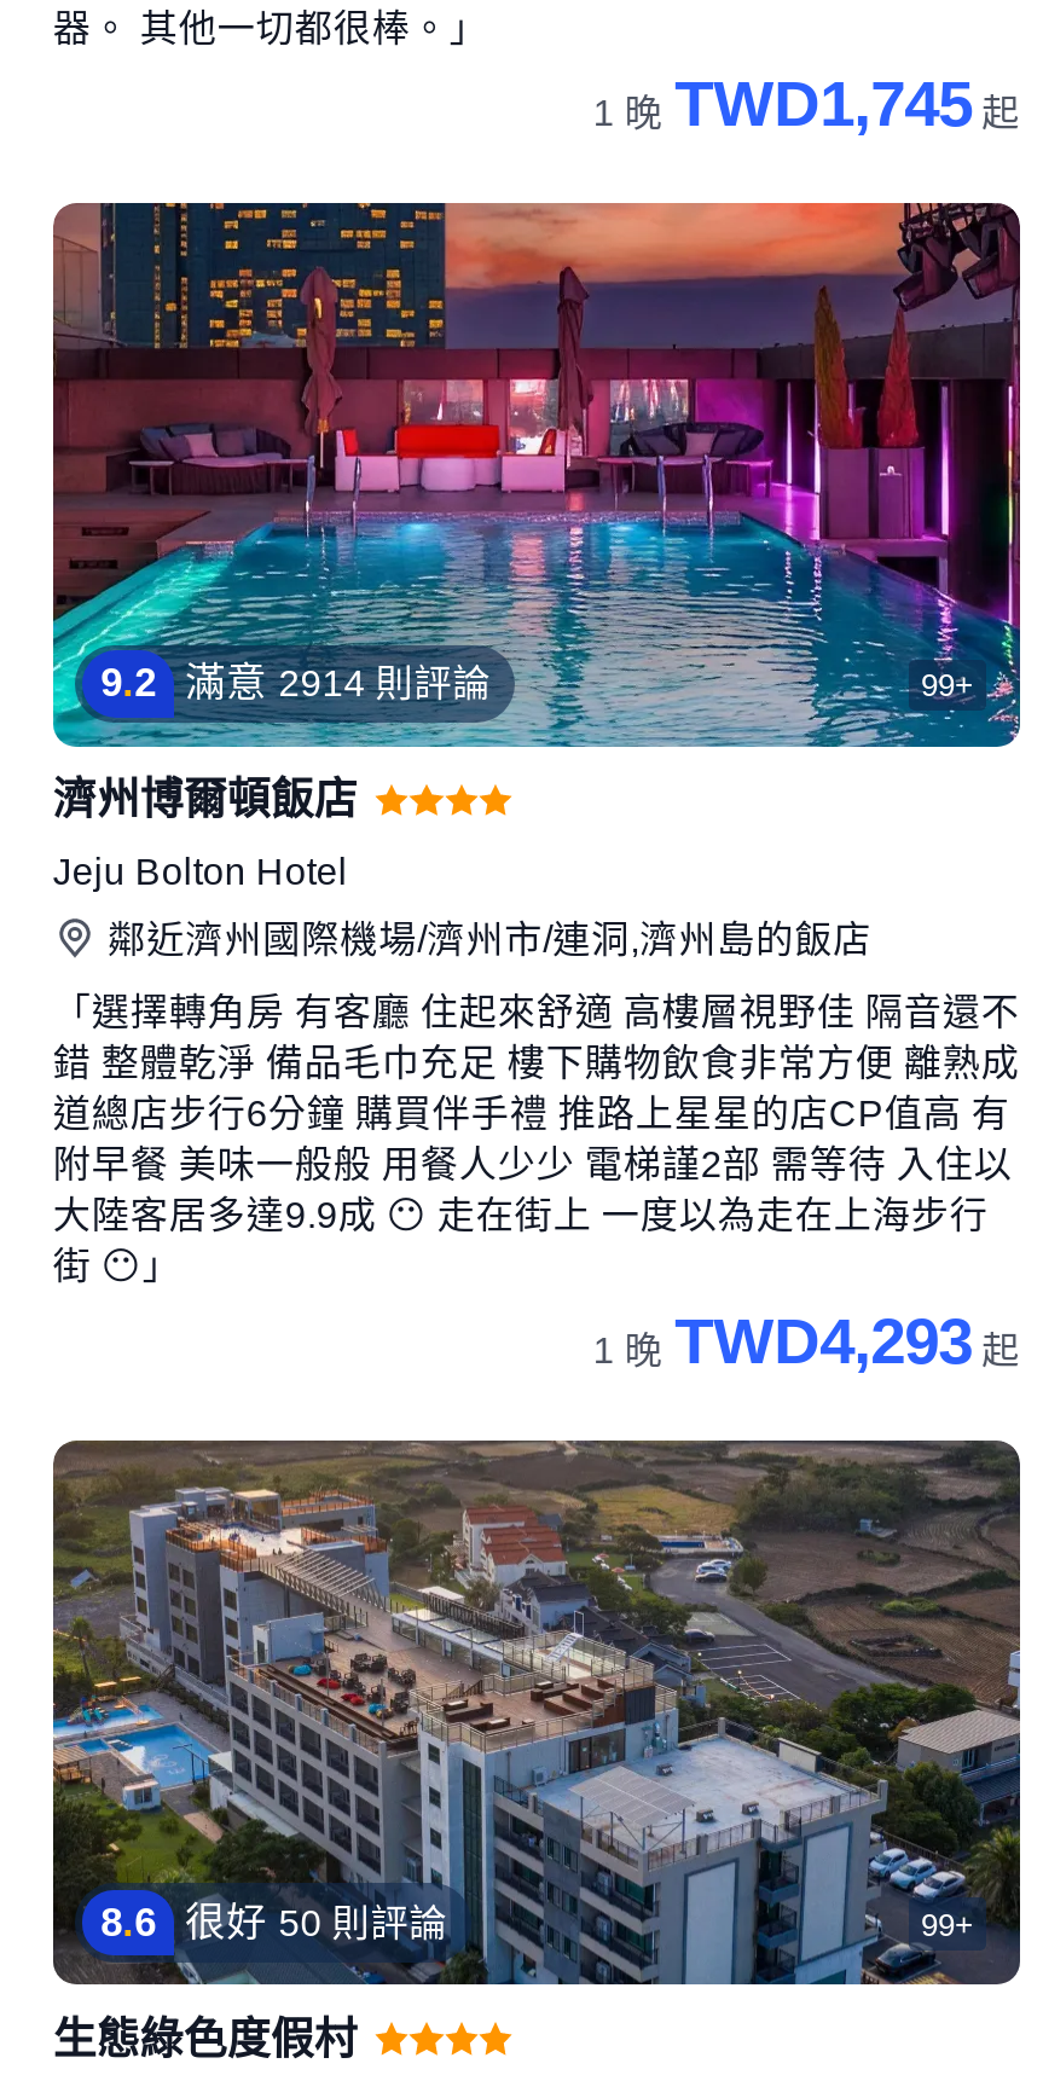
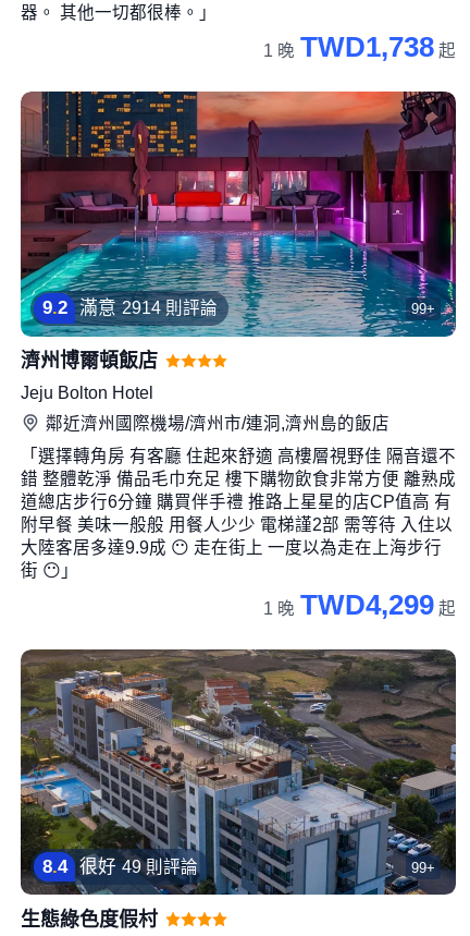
- 1 晚 TWD1,745起
+ 1 晚 TWD1,738起

- 1 晚 TWD4,293起
+ 1 晚 TWD4,299起

- 8.6
+ 8.4

- 很好 50 則評論
+ 很好 49 則評論
